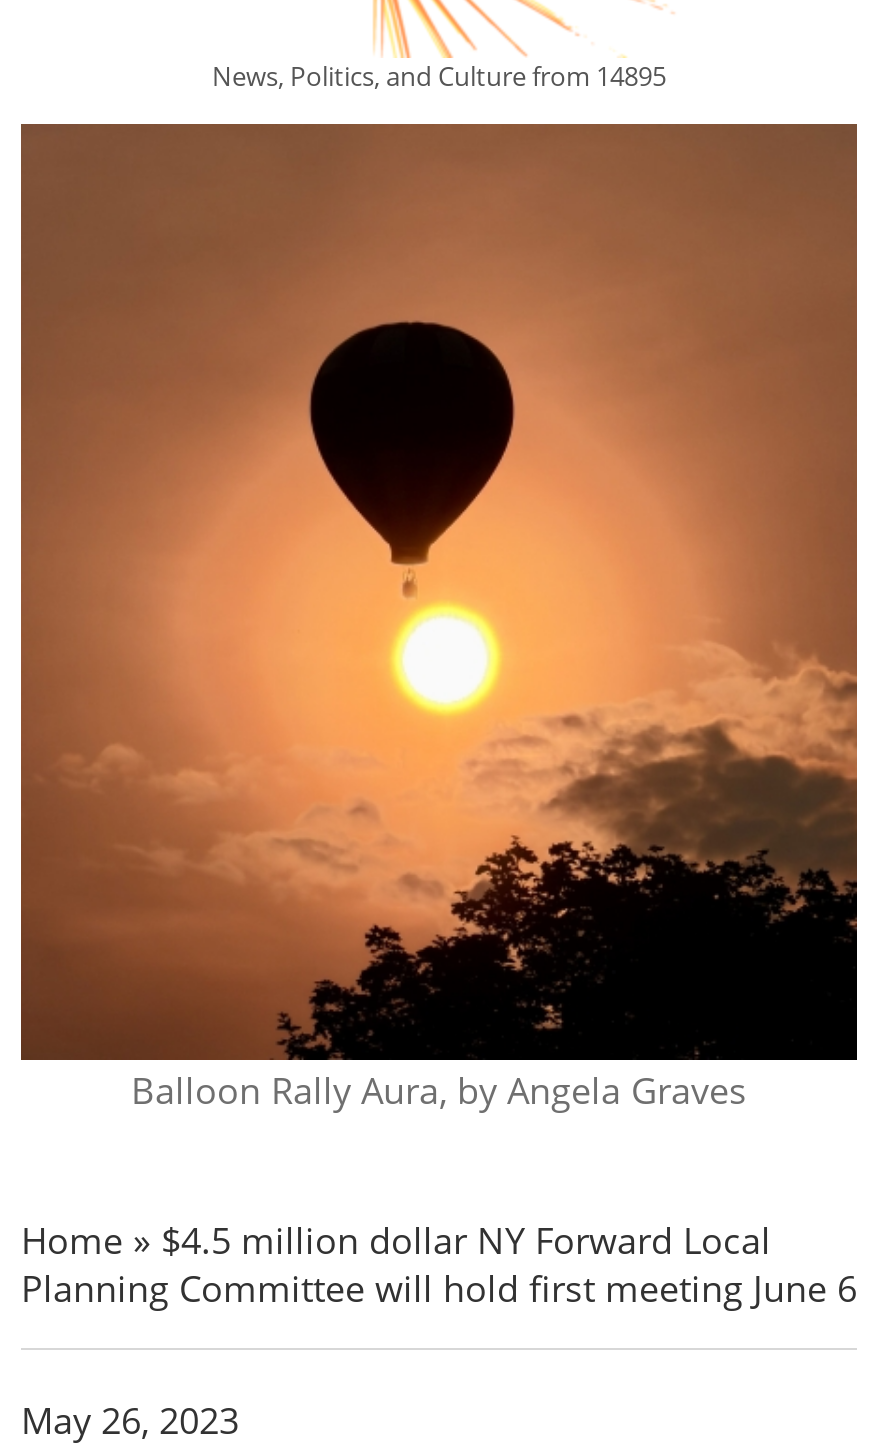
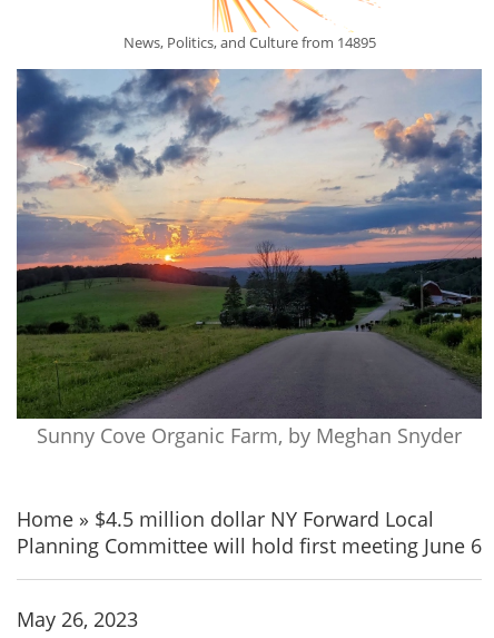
- [image]
- Balloon Rally Aura, by Angela Graves
+ [image]
+ Sunny Cove Organic Farm, by Meghan Snyder
